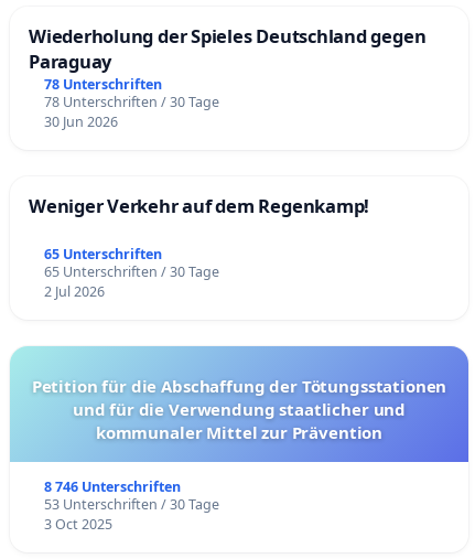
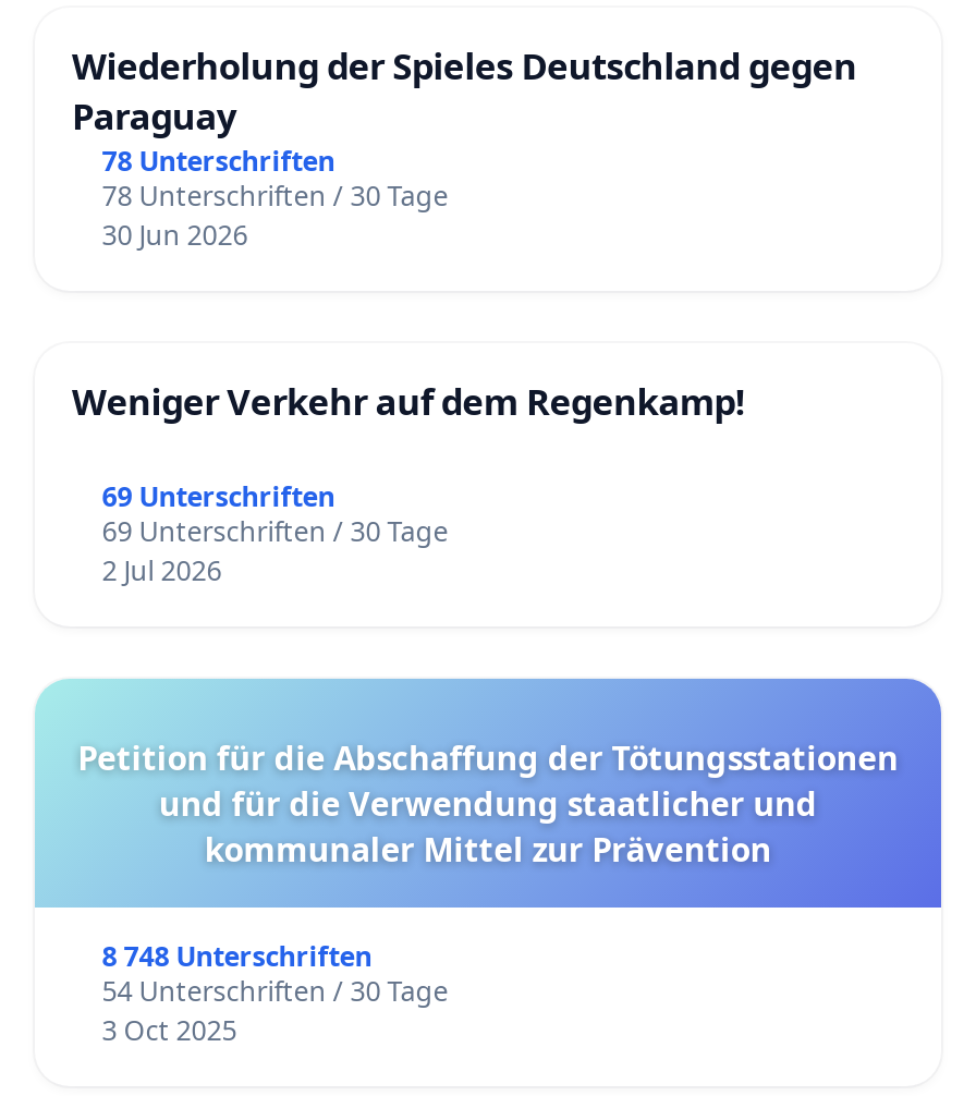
- 65 Unterschriften
+ 69 Unterschriften

- 65 Unterschriften / 30 Tage
+ 69 Unterschriften / 30 Tage

- 8 746 Unterschriften
+ 8 748 Unterschriften

- 53 Unterschriften / 30 Tage
+ 54 Unterschriften / 30 Tage
